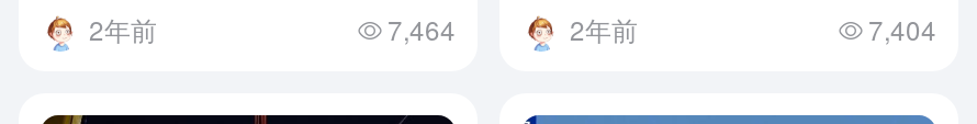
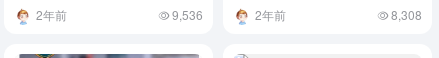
- 7,464
+ 9,536

- 7,404
+ 8,308
